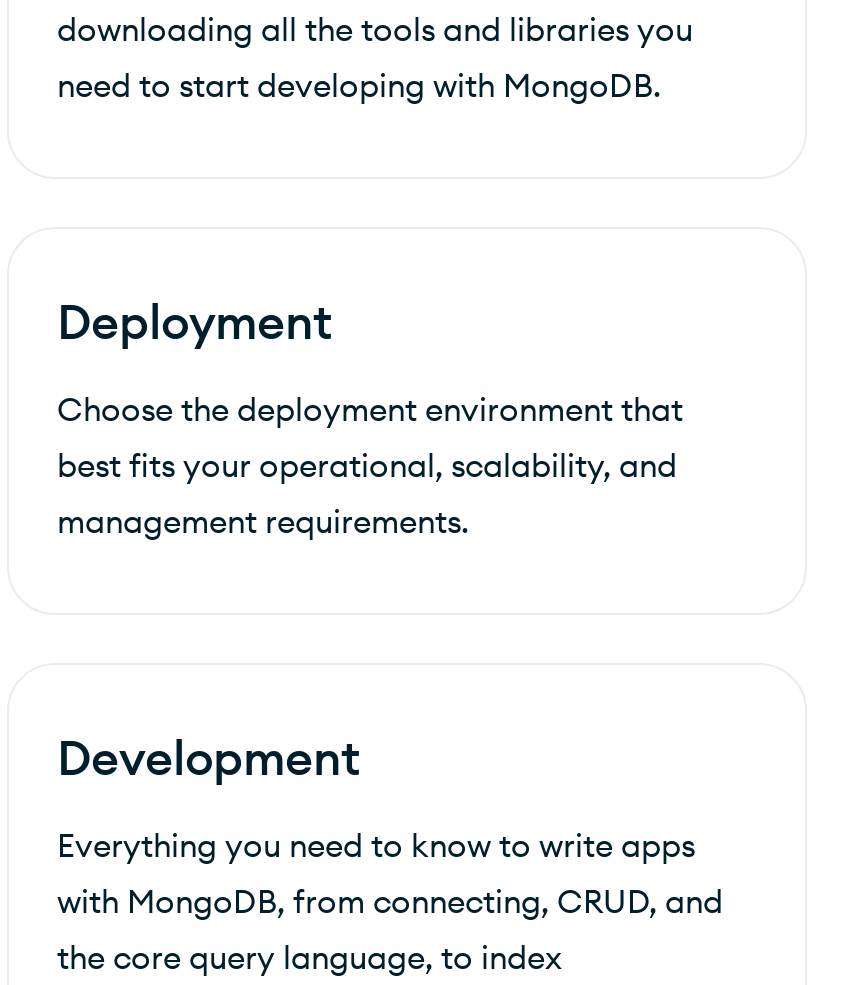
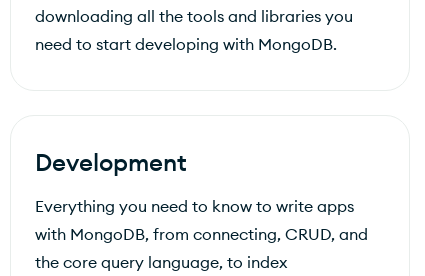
- Deployment
- Choose the deployment environment that
- best fits your operational, scalability, and
- management requirements.
